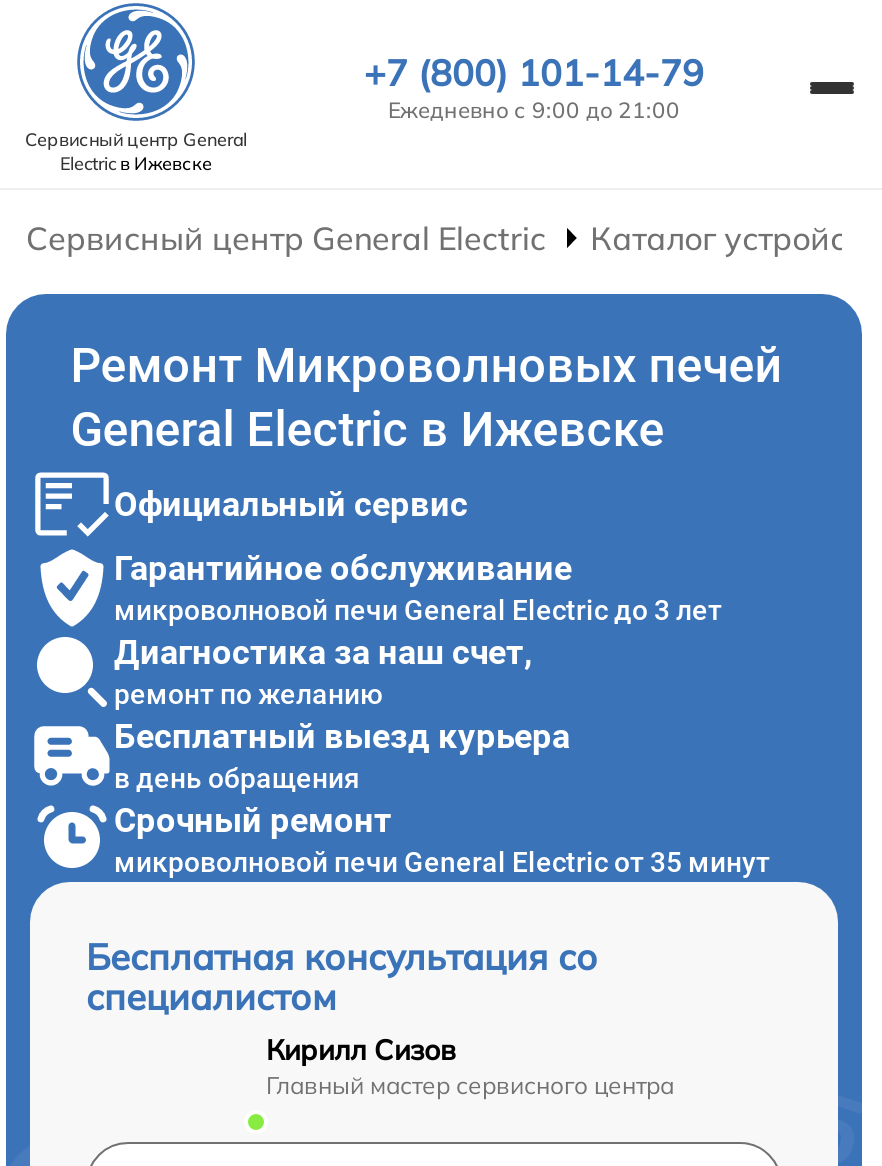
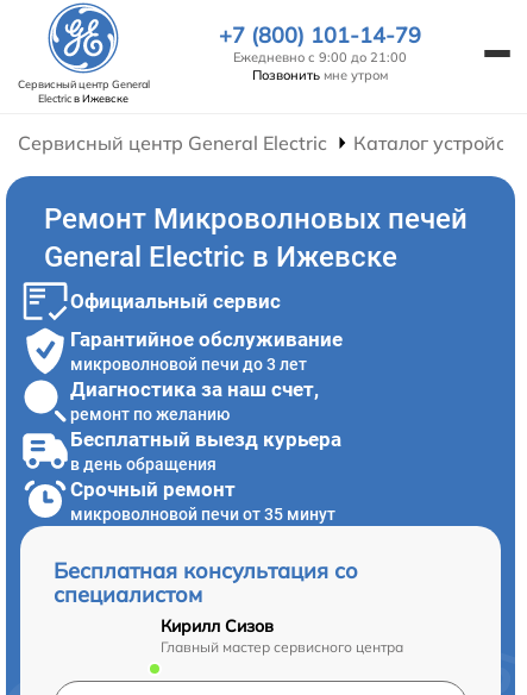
+ Позвонить мне утром

- микроволновой печи General Electric до 3 лет
+ микроволновой печи до 3 лет

- микроволновой печи General Electric от 35 минут
+ микроволновой печи от 35 минут
